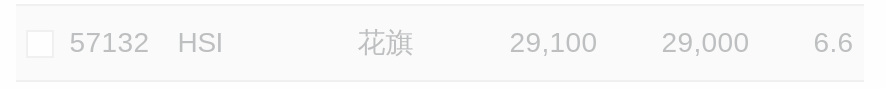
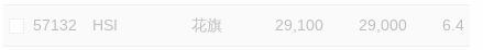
- 29,100 29,000 6.6
+ 29,100 29,000 6.4
